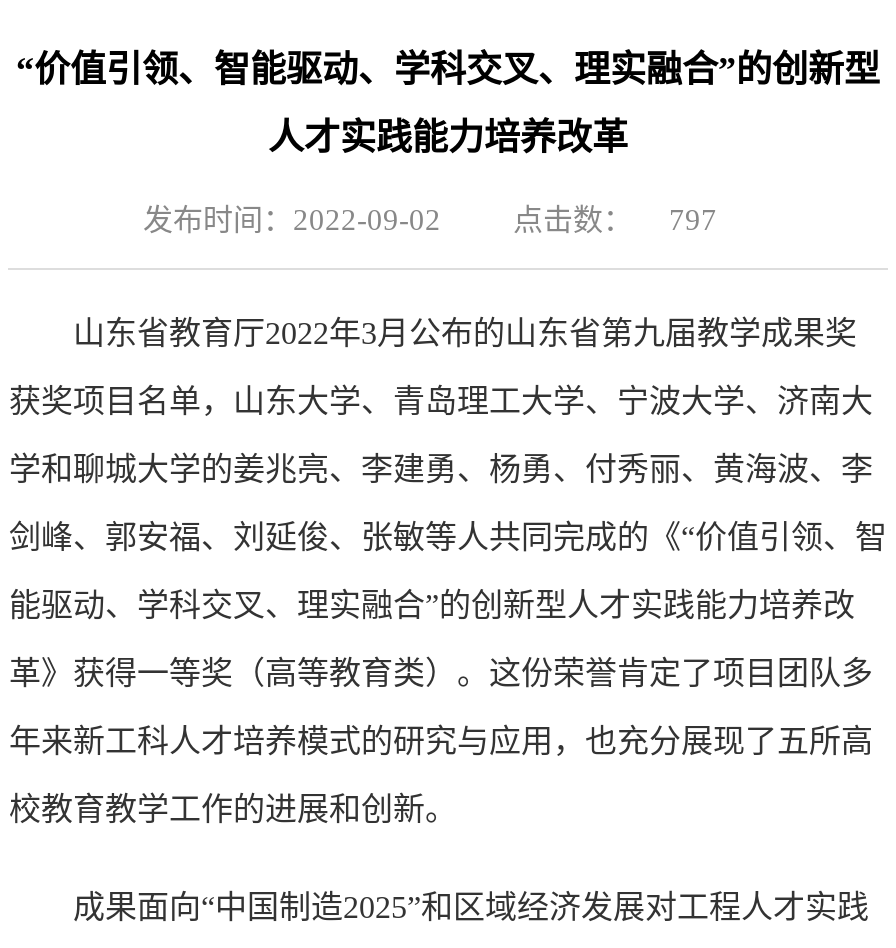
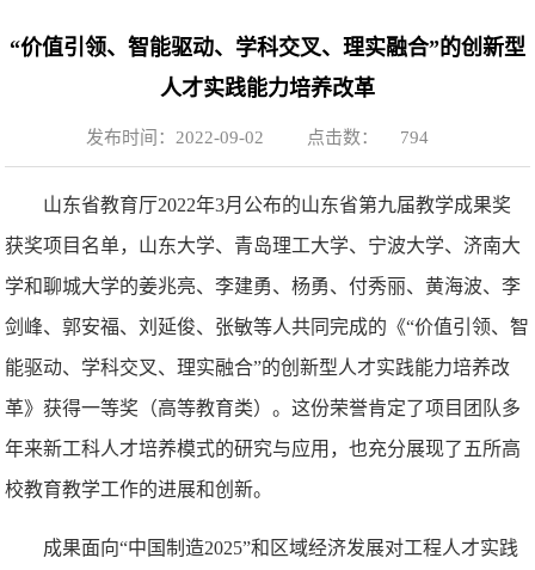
- 点击数： 797
+ 点击数： 794
